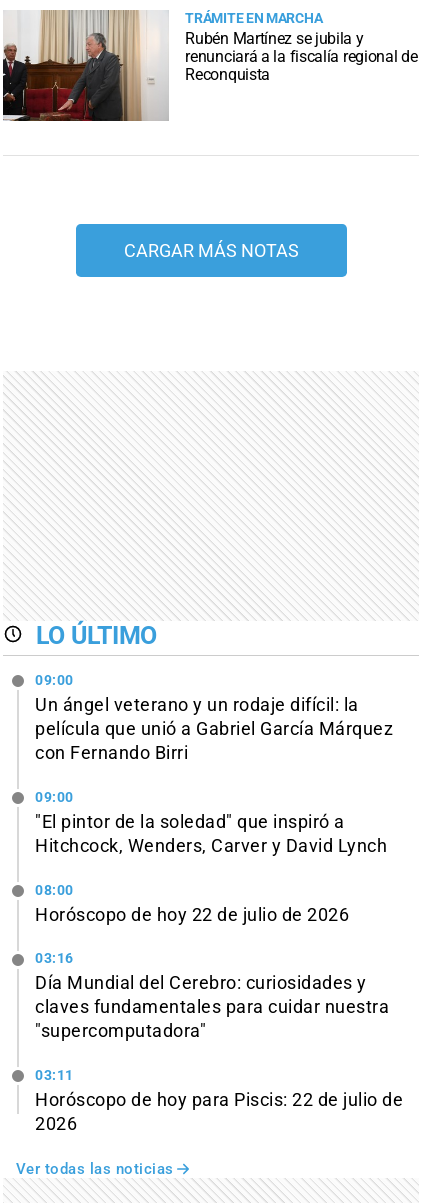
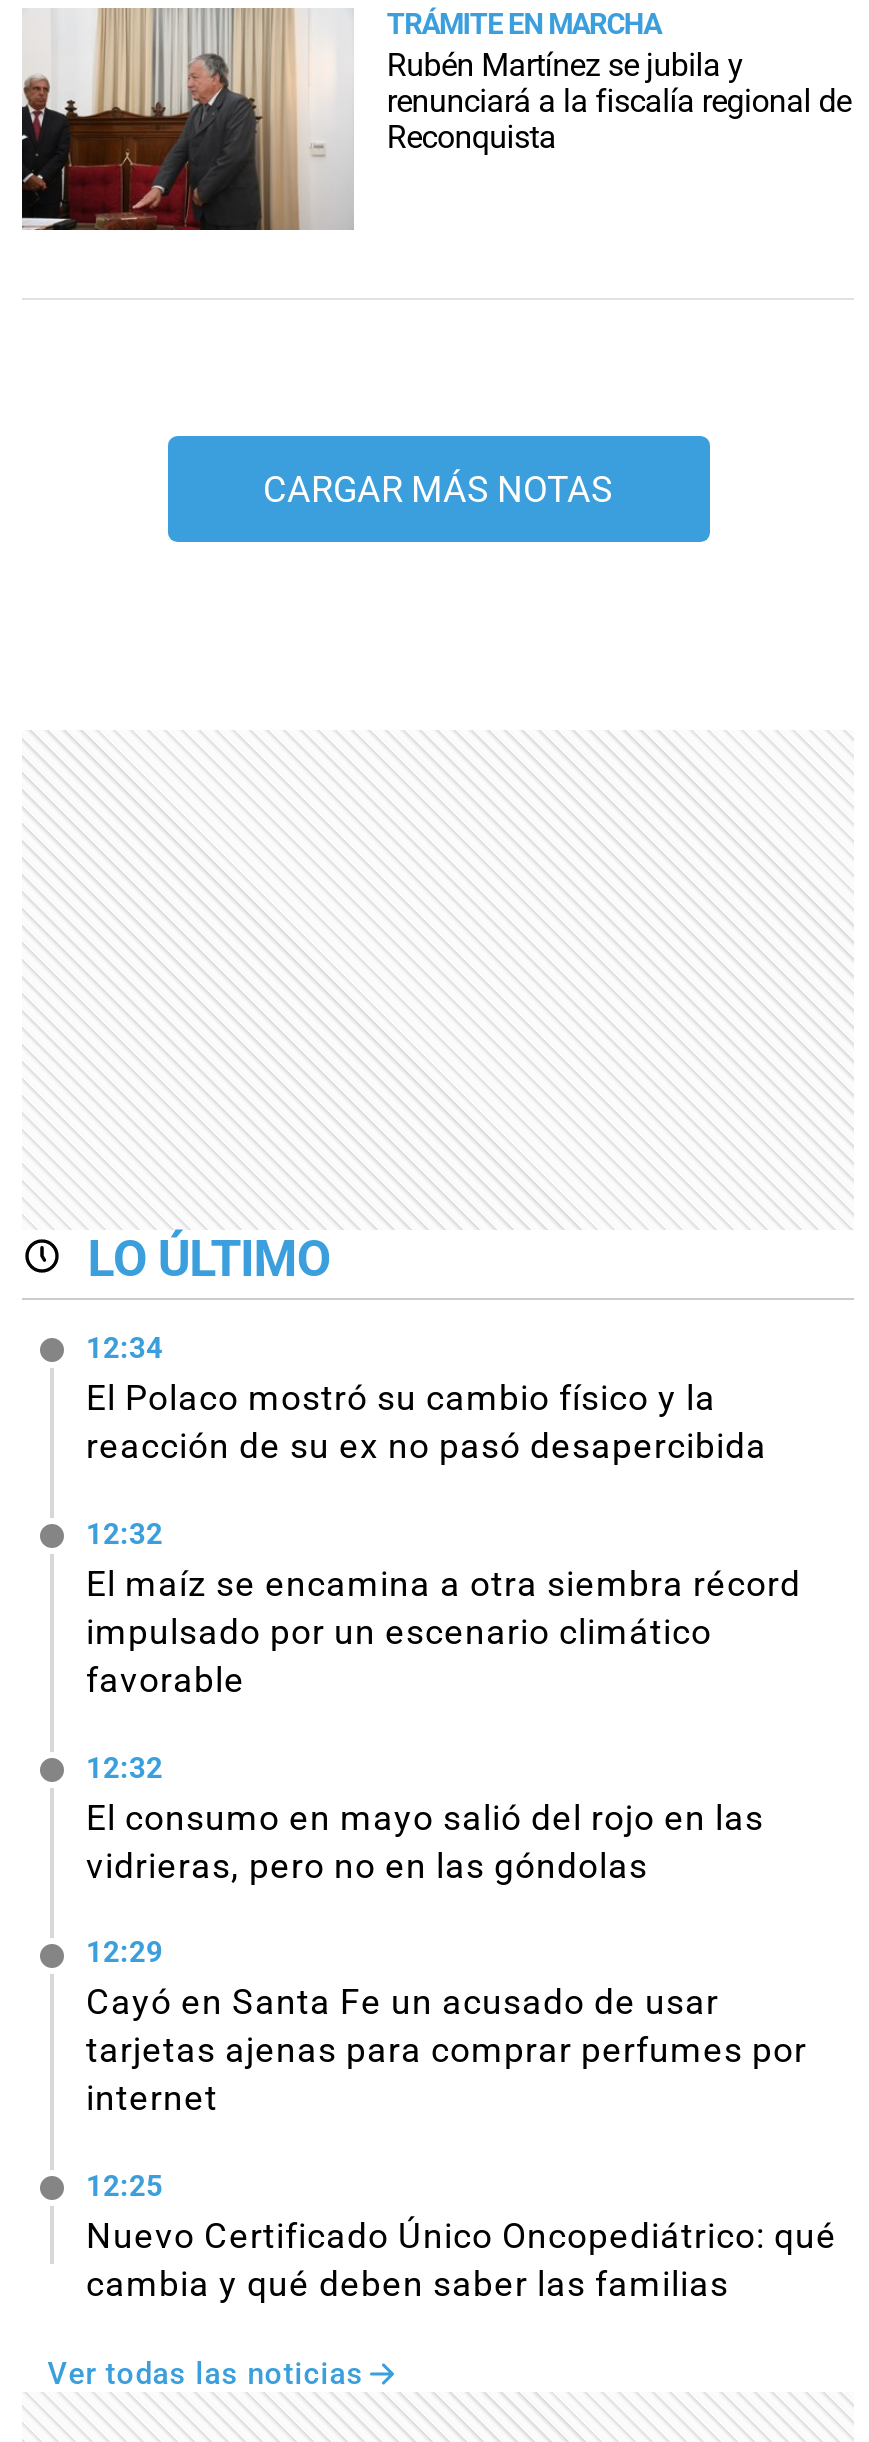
- 09:00
- Un ángel veterano y un rodaje difícil: la
- película que unió a Gabriel García Márquez
- con Fernando Birri
+ 12:34
+ El Polaco mostró su cambio físico y la
+ reacción de su ex no pasó desapercibida

- 09:00
- "El pintor de la soledad" que inspiró a
- Hitchcock, Wenders, Carver y David Lynch
+ 12:32
+ El maíz se encamina a otra siembra récord
+ impulsado por un escenario climático
+ favorable

- 08:00
- Horóscopo de hoy 22 de julio de 2026
+ 12:32
+ El consumo en mayo salió del rojo en las
+ vidrieras, pero no en las góndolas

- 03:16
- Día Mundial del Cerebro: curiosidades y
- claves fundamentales para cuidar nuestra
- "supercomputadora"
+ 12:29
+ Cayó en Santa Fe un acusado de usar
+ tarjetas ajenas para comprar perfumes por
+ internet

- 03:11
- Horóscopo de hoy para Piscis: 22 de julio de
- 2026
+ 12:25
+ Nuevo Certificado Único Oncopediátrico: qué
+ cambia y qué deben saber las familias
